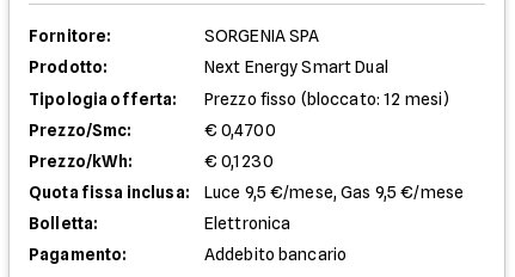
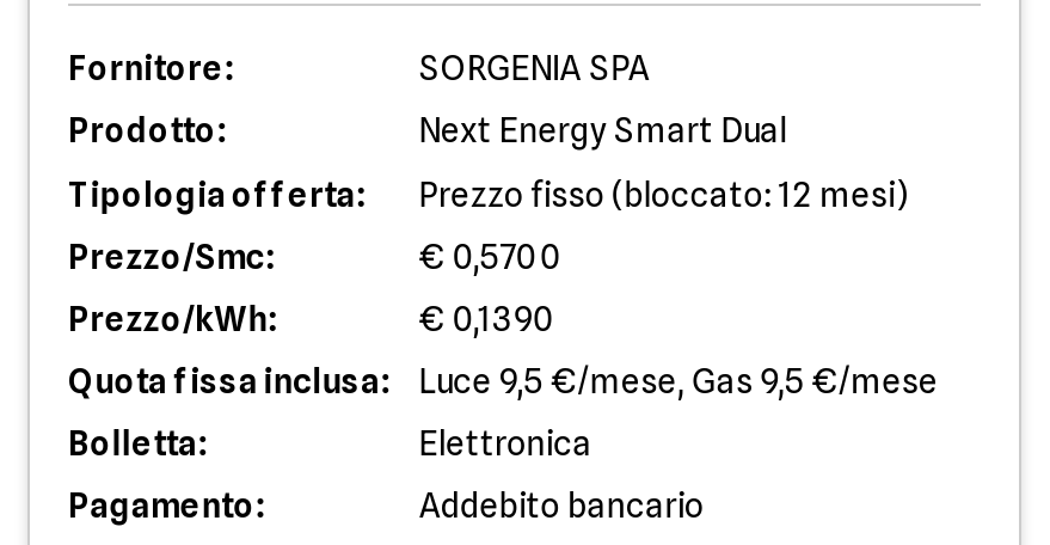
- € 0,4700
+ € 0,5700

- € 0,1230
+ € 0,1390
